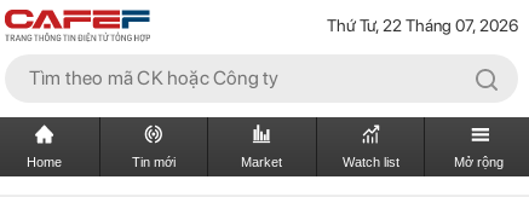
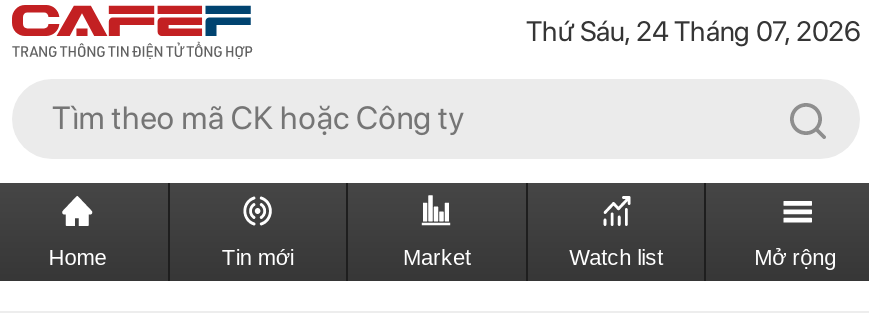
- Thứ Tư, 22 Tháng 07, 2026
+ Thứ Sáu, 24 Tháng 07, 2026
